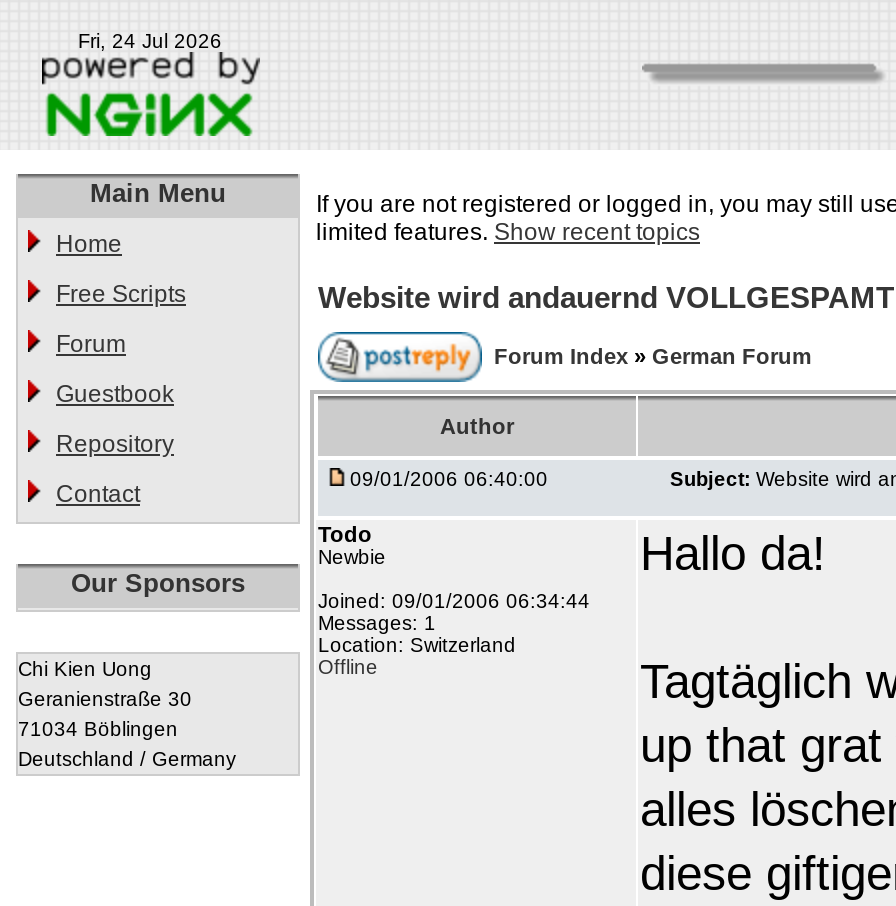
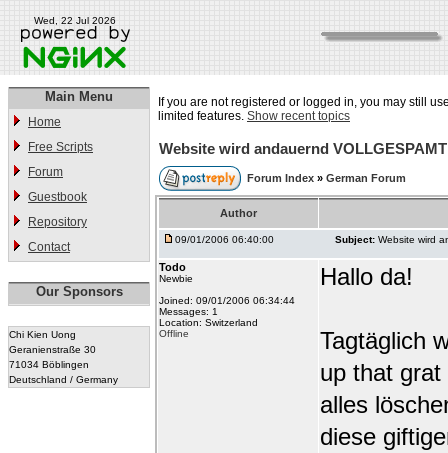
- Fri, 24 Jul 2026
+ Wed, 22 Jul 2026
